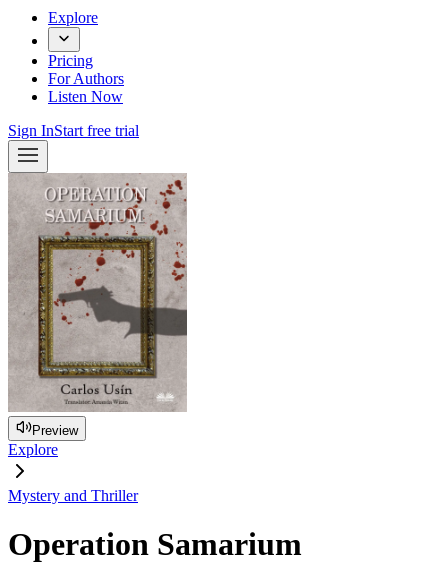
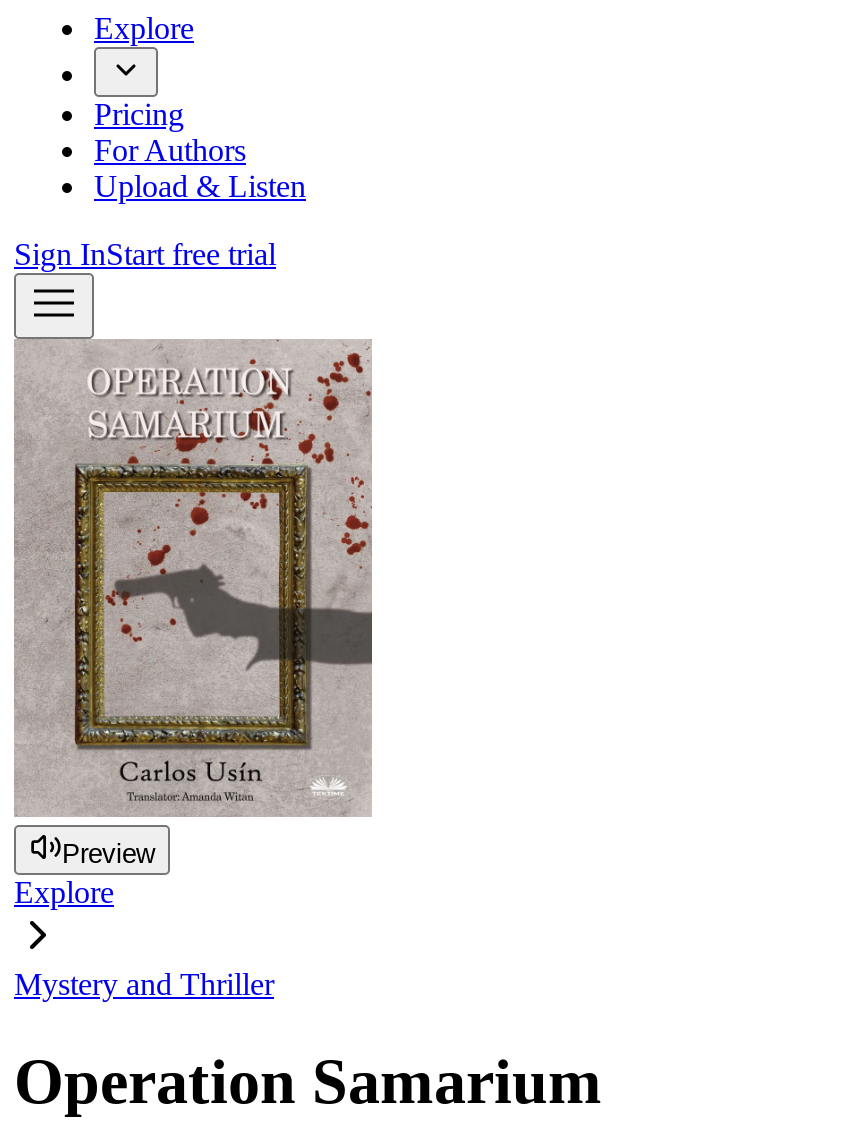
- Listen Now
+ Upload & Listen
